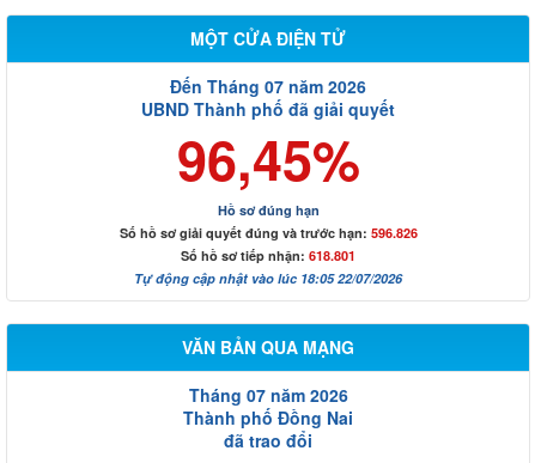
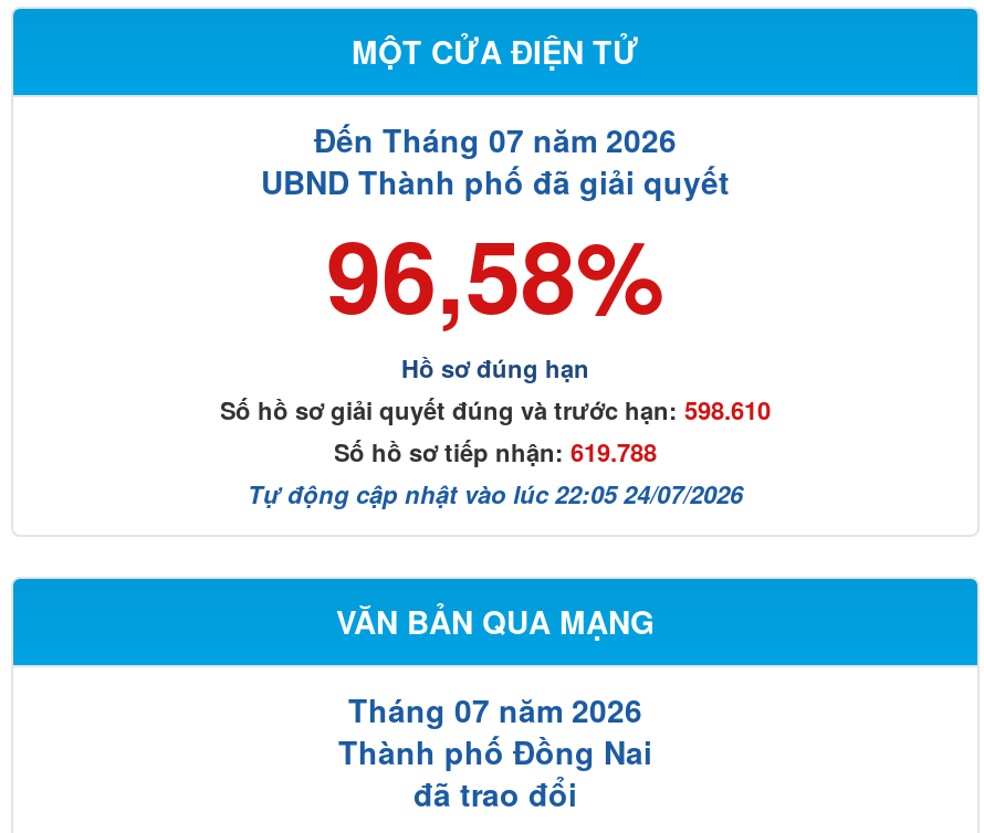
- 96,45%
+ 96,58%

- Số hồ sơ giải quyết đúng và trước hạn: 596.826
+ Số hồ sơ giải quyết đúng và trước hạn: 598.610

- Số hồ sơ tiếp nhận: 618.801
+ Số hồ sơ tiếp nhận: 619.788

- Tự động cập nhật vào lúc 18:05 22/07/2026
+ Tự động cập nhật vào lúc 22:05 24/07/2026
